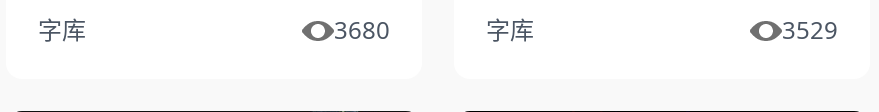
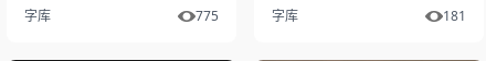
- 3680
+ 775

- 3529
+ 181
